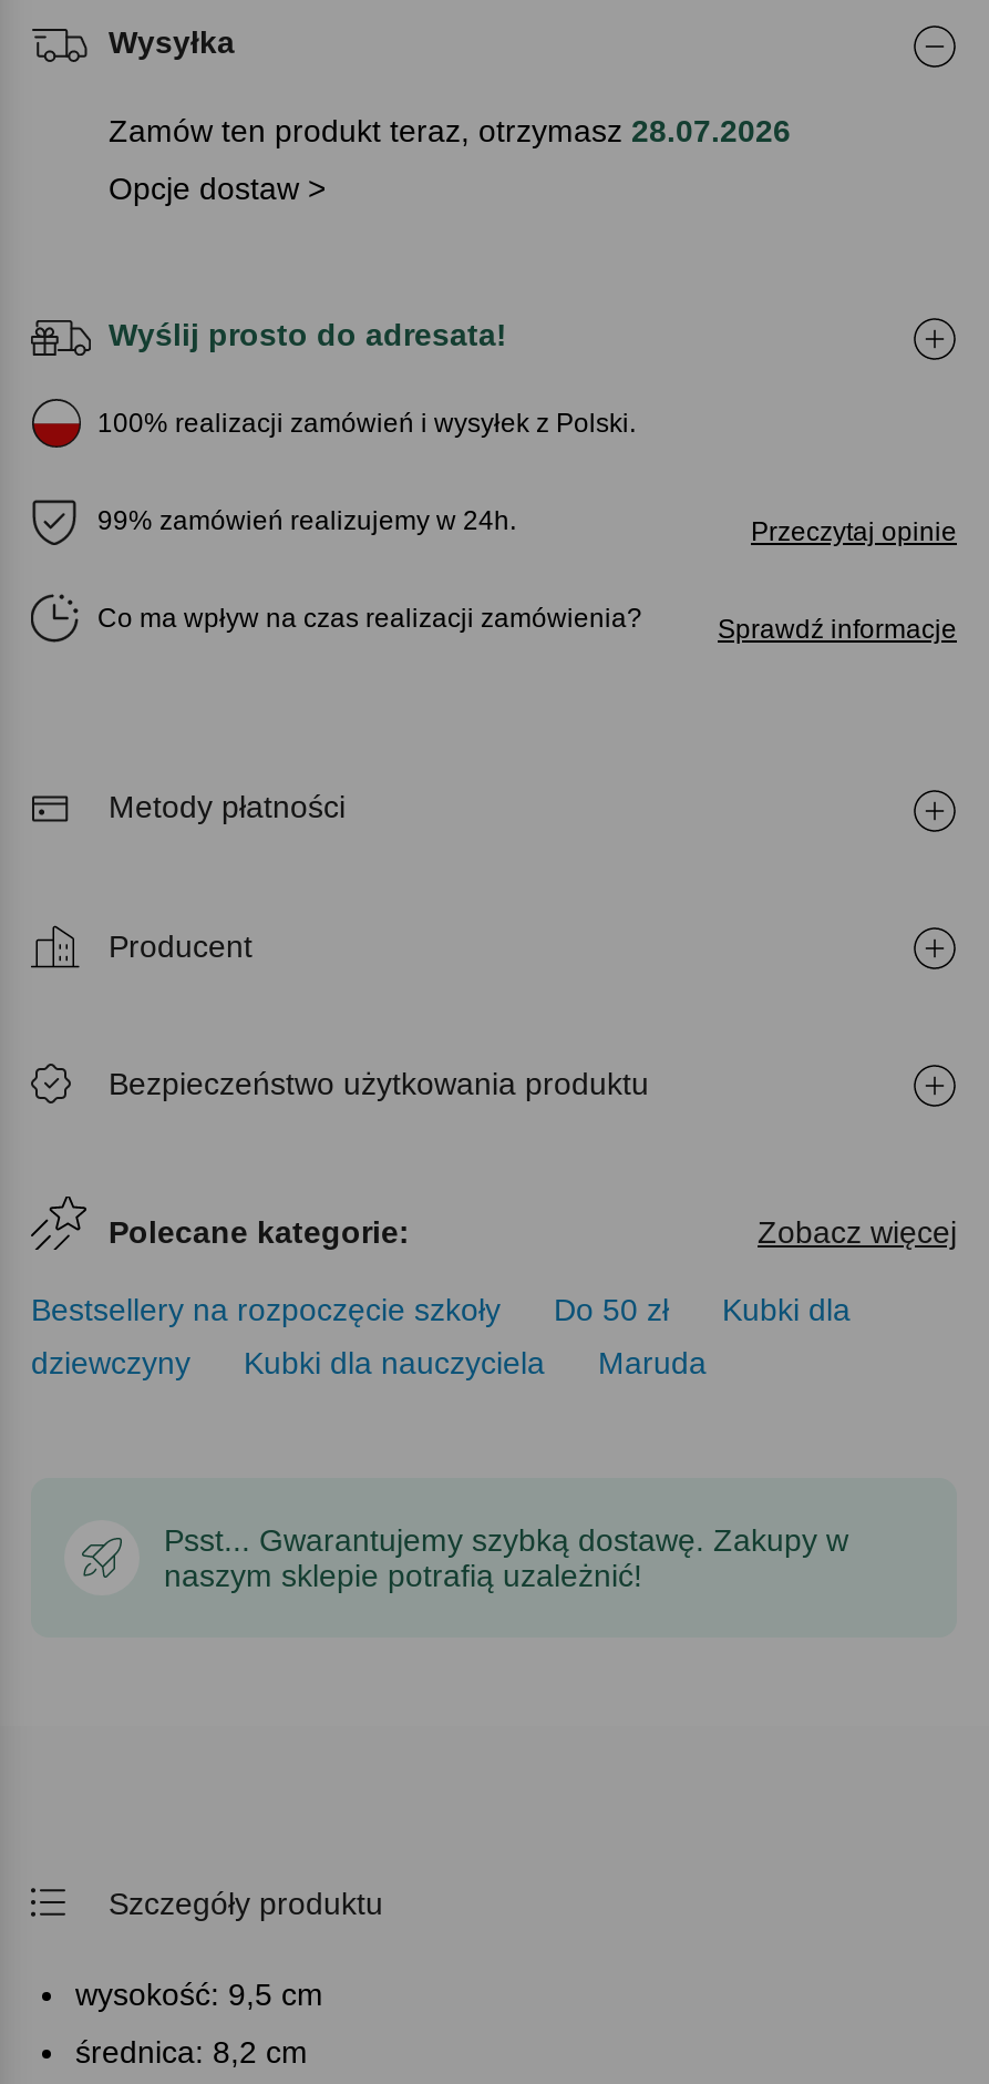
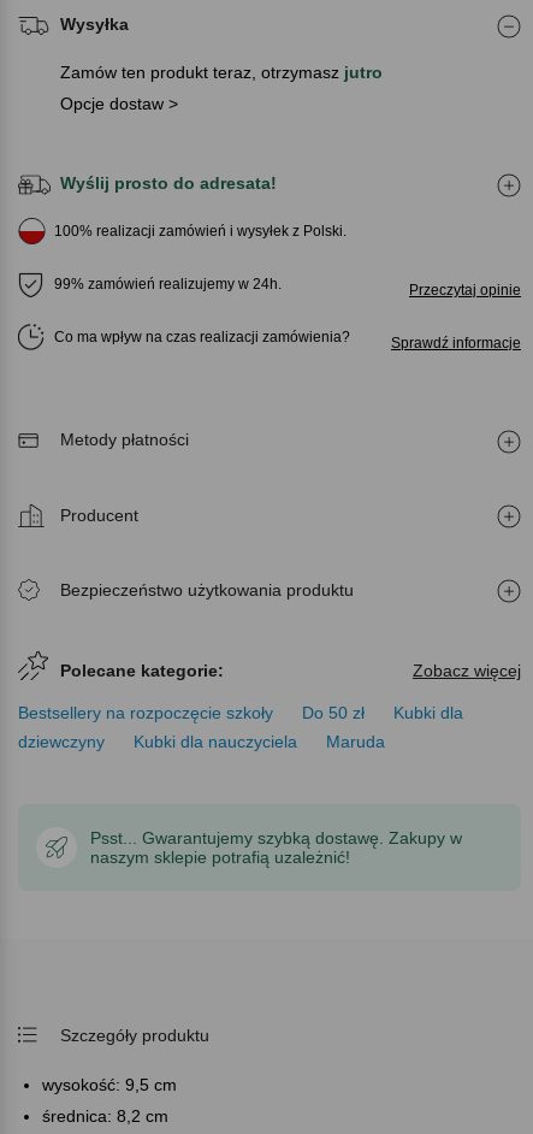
- Zamów ten produkt teraz, otrzymasz 28.07.2026
+ Zamów ten produkt teraz, otrzymasz jutro
